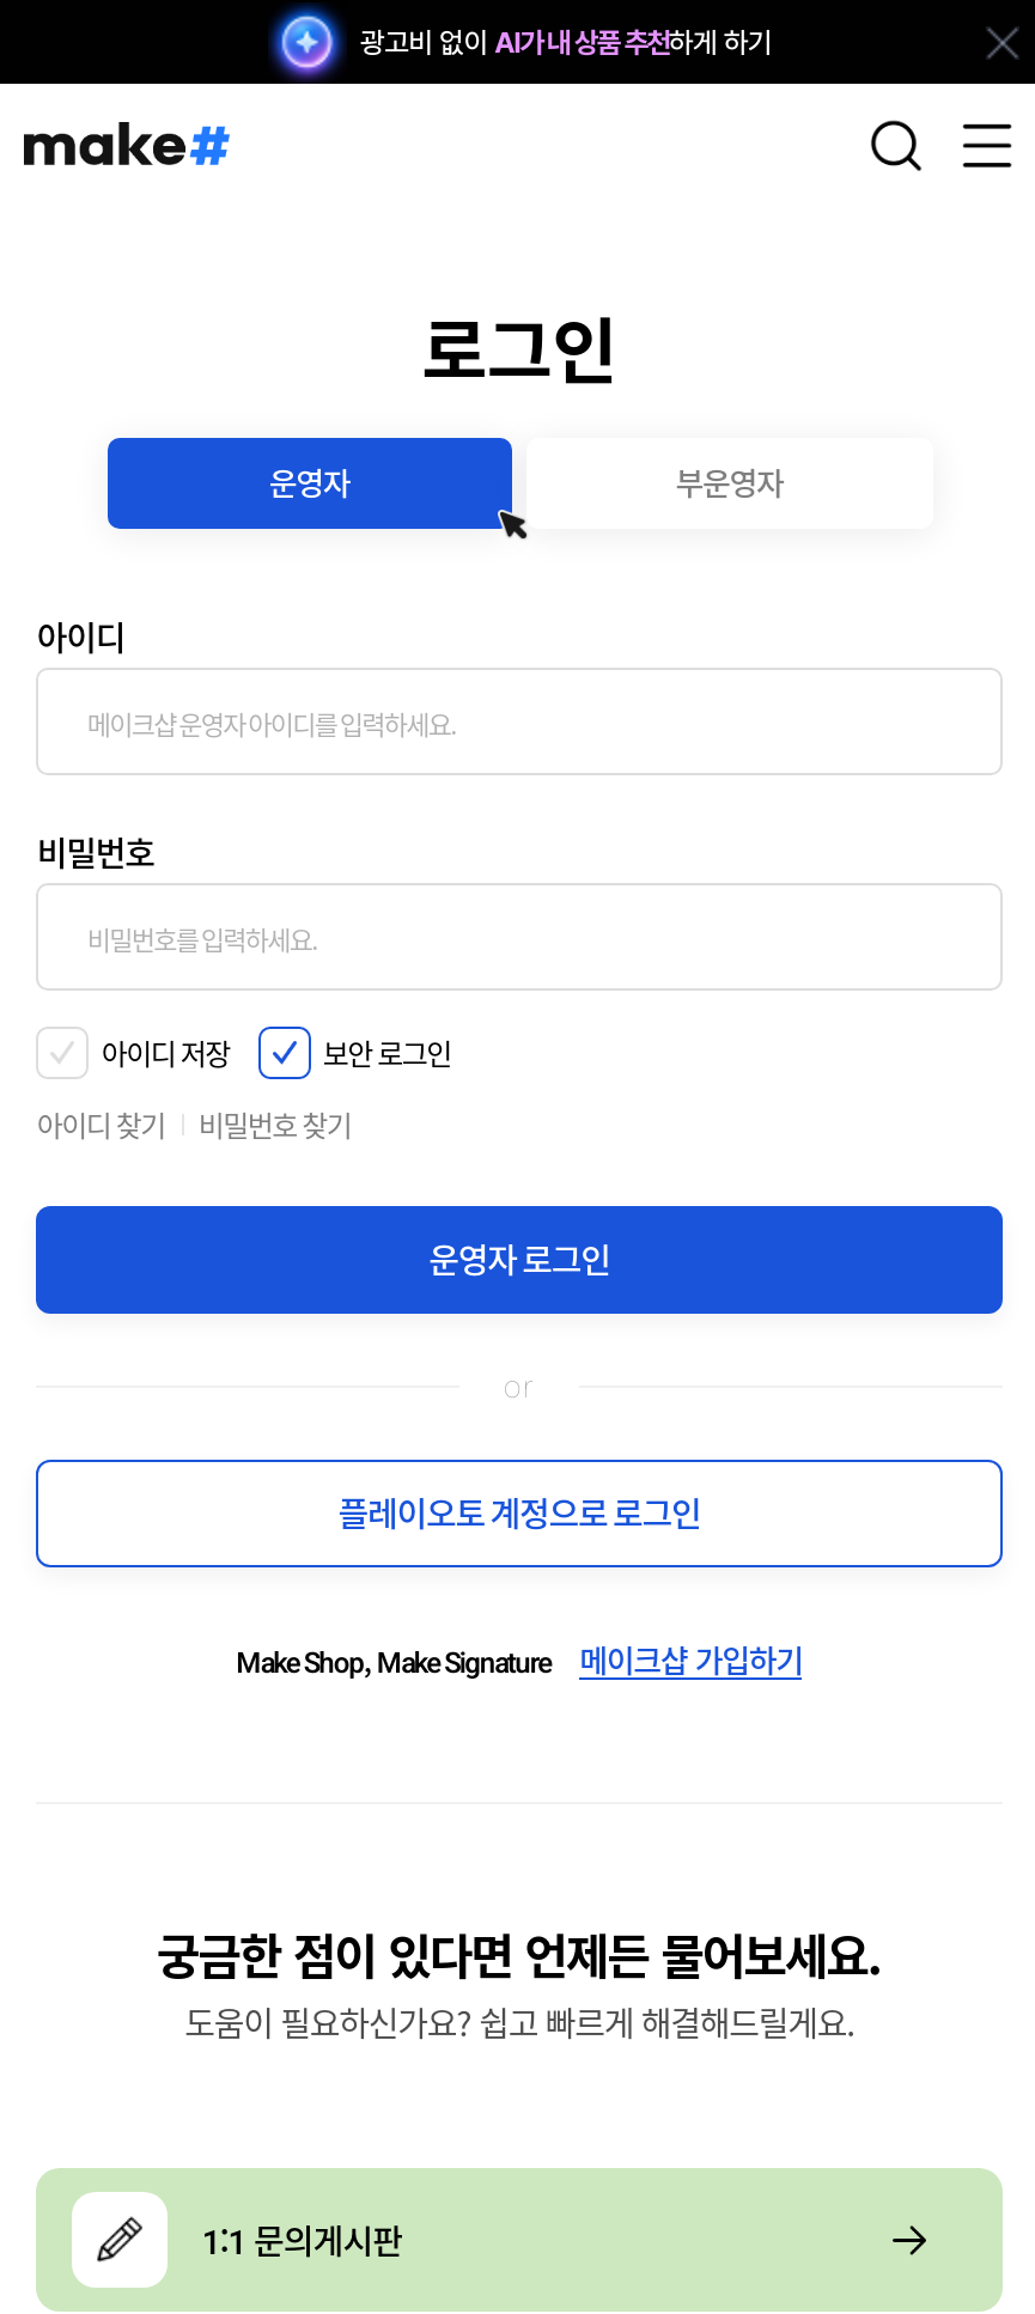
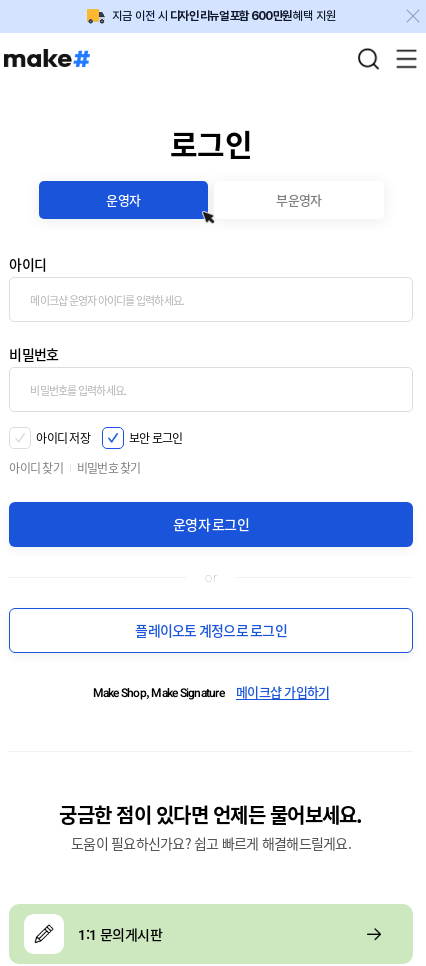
- 광고비 없이 AI가 내 상품 추천하게 하기
+ 지금 이전 시 디자인 리뉴얼 포함 600만원혜택 지원
